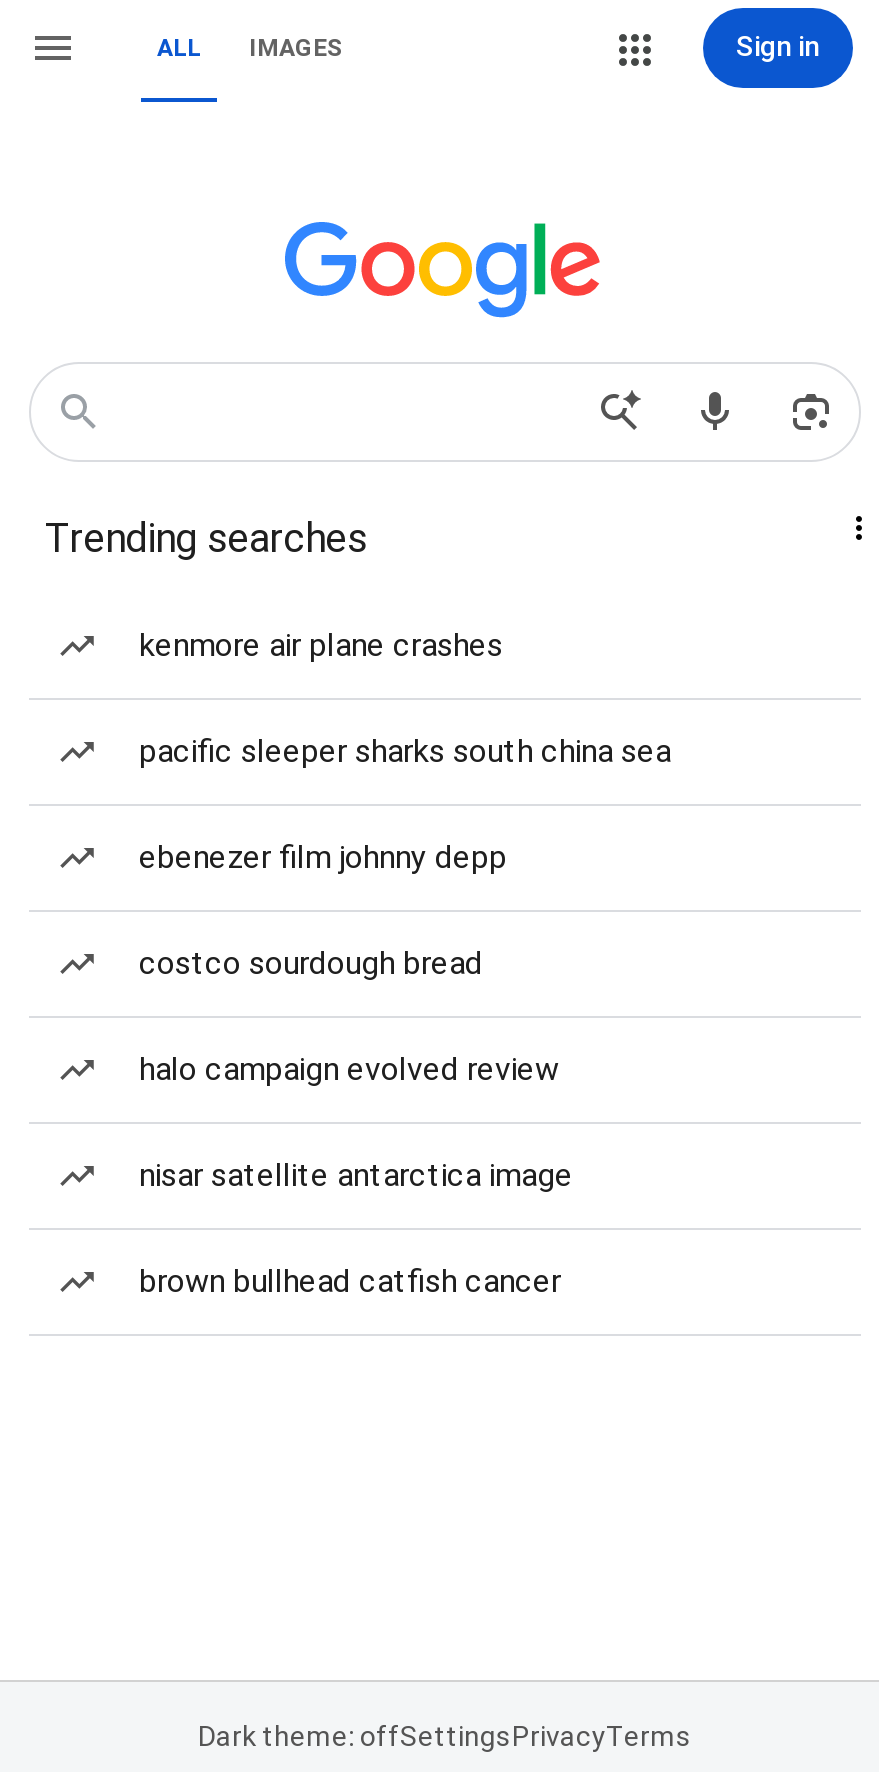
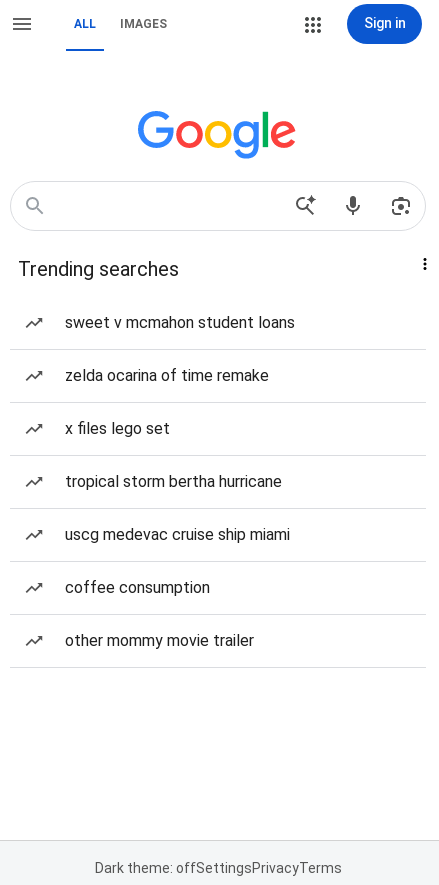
- kenmore air plane crashes
+ sweet v mcmahon student loans

- pacific sleeper sharks south china sea
+ zelda ocarina of time remake

- ebenezer film johnny depp
+ x files lego set

- costco sourdough bread
+ tropical storm bertha hurricane

- halo campaign evolved review
+ uscg medevac cruise ship miami

- nisar satellite antarctica image
+ coffee consumption

- brown bullhead catfish cancer
+ other mommy movie trailer
